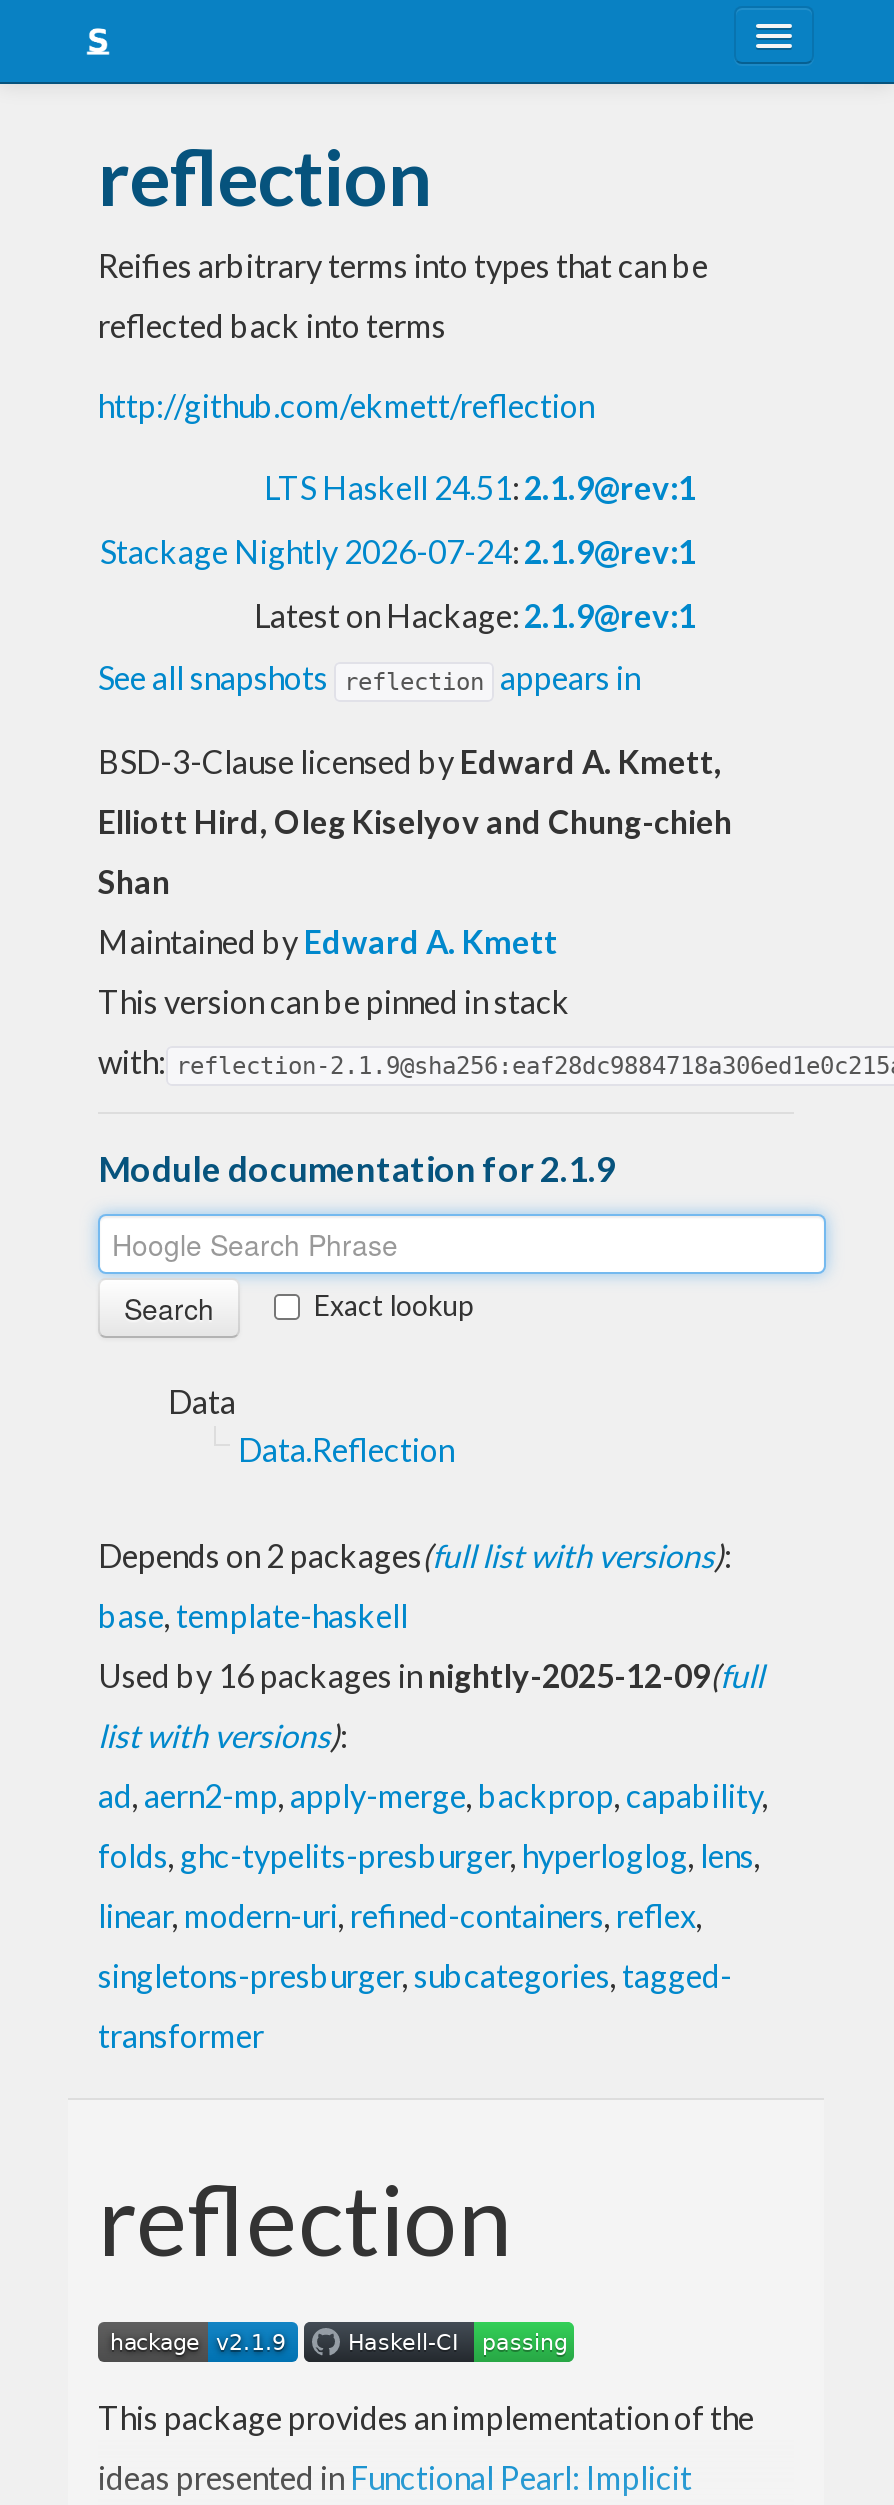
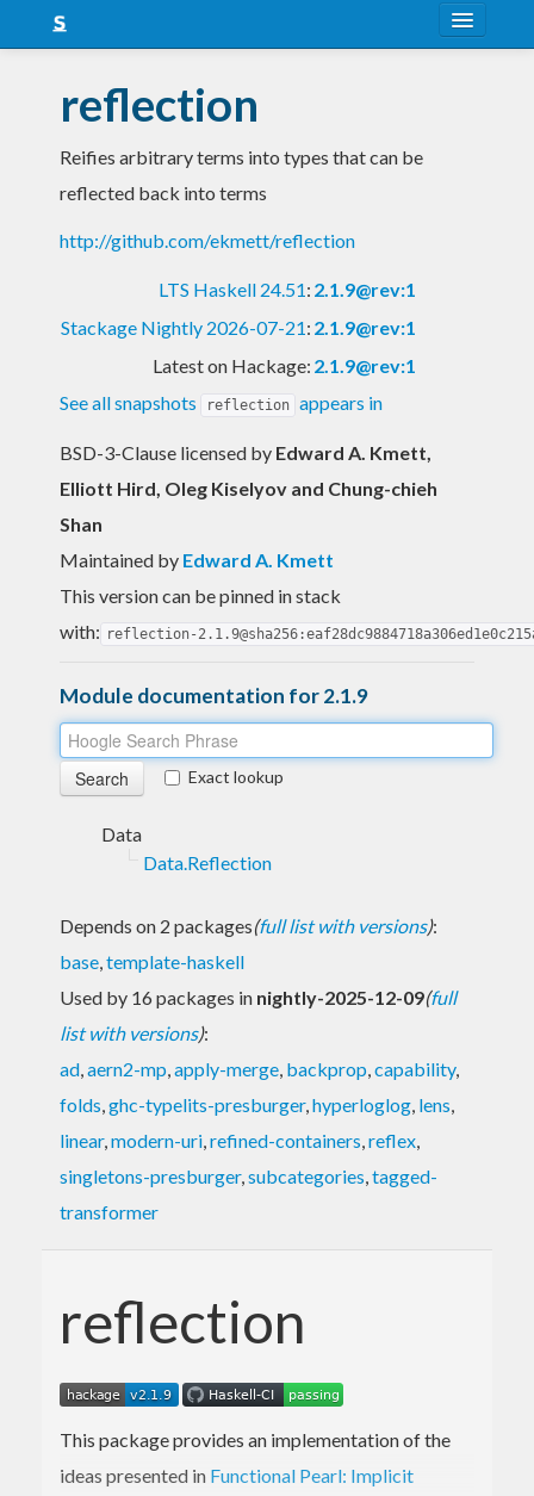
- Stackage Nightly 2026-07-24: 2.1.9@rev:1
+ Stackage Nightly 2026-07-21: 2.1.9@rev:1
